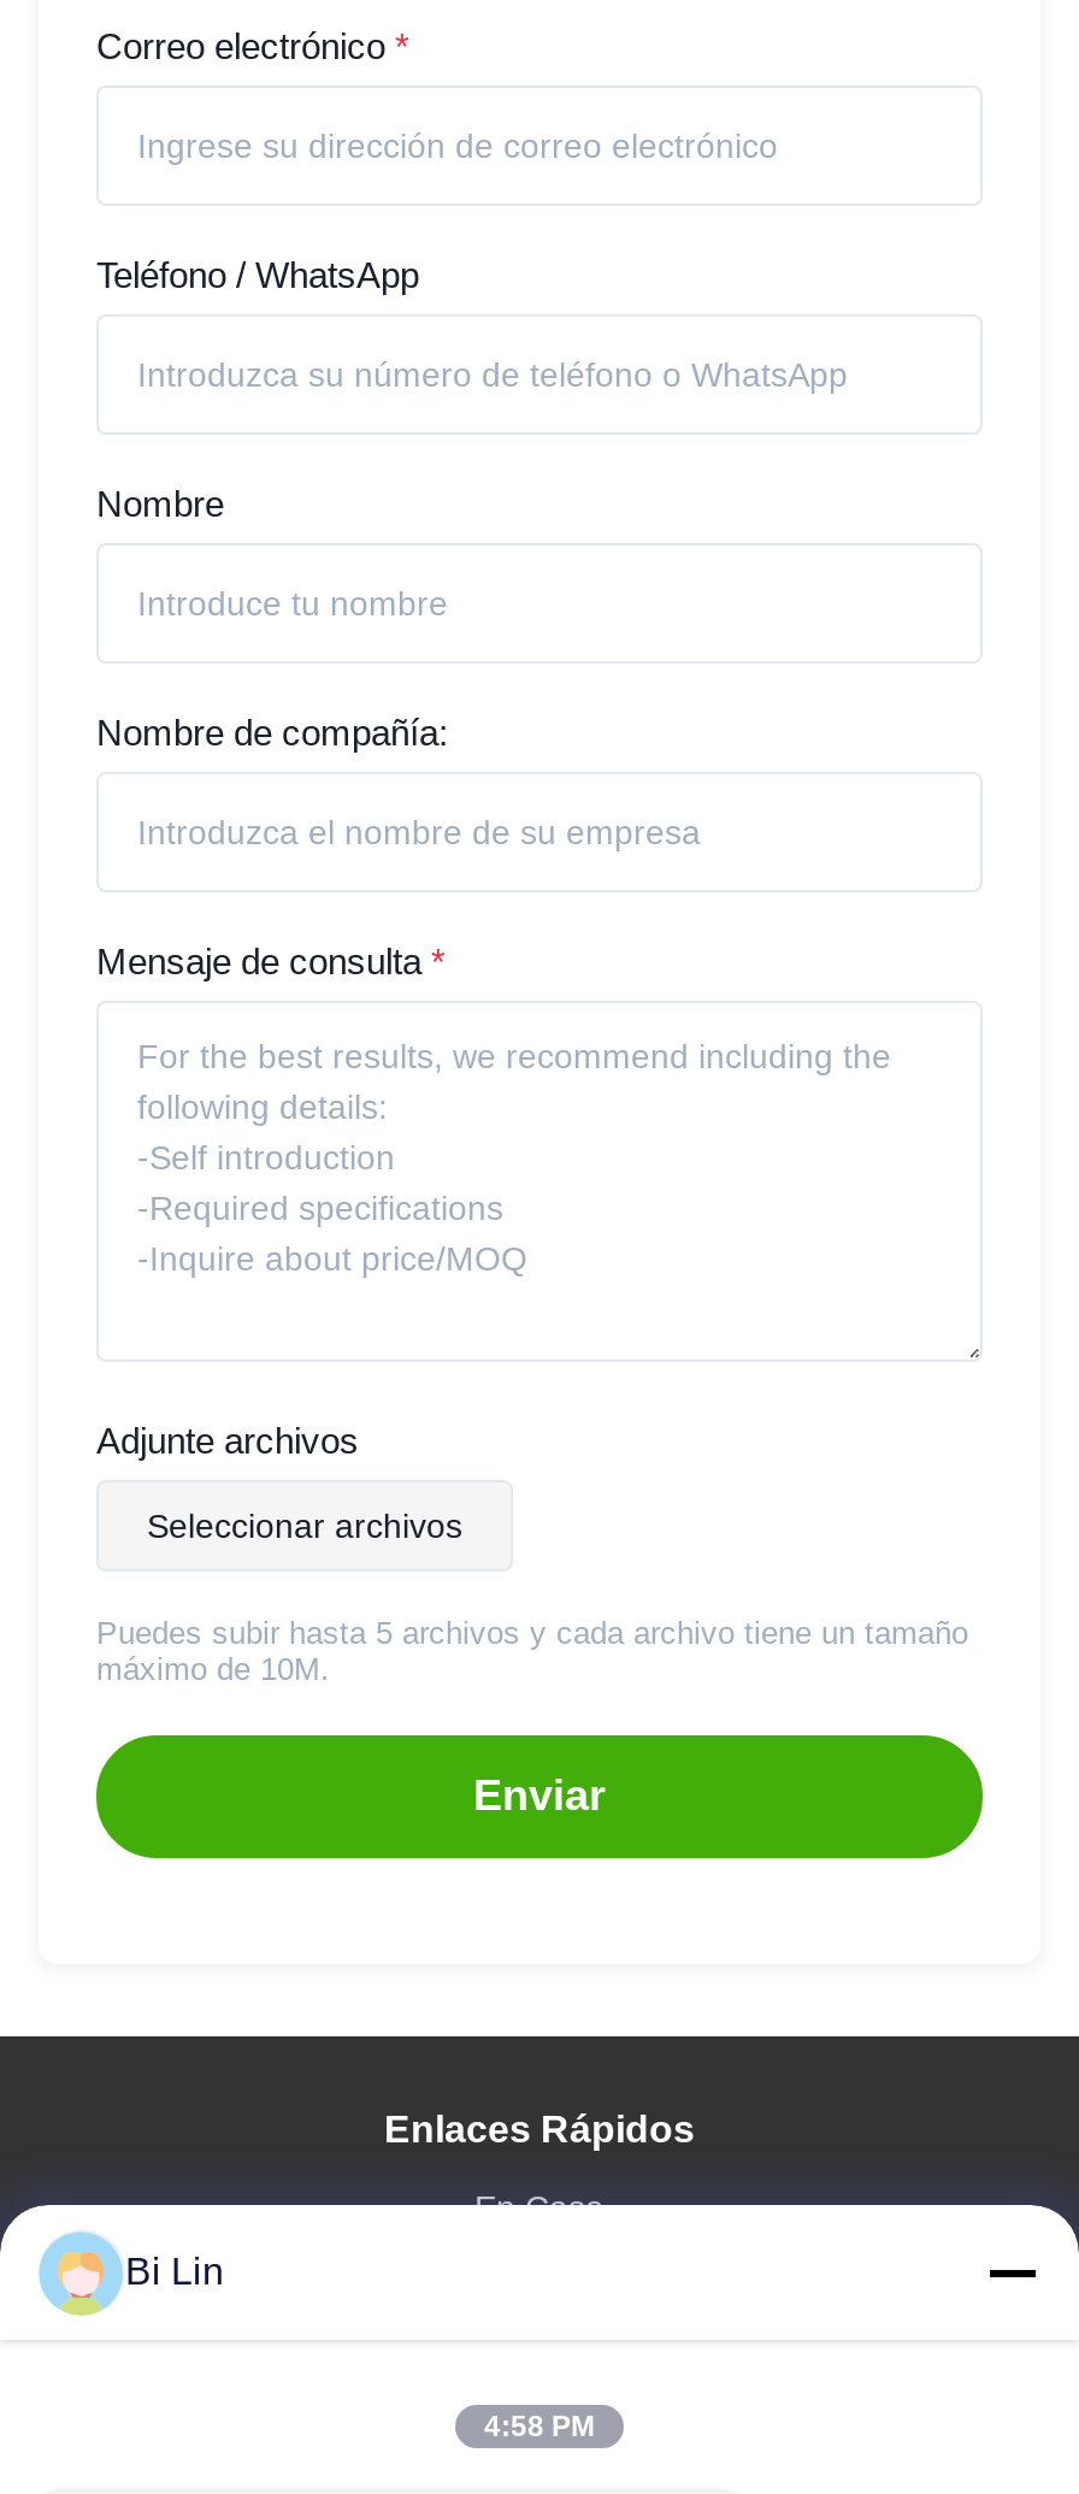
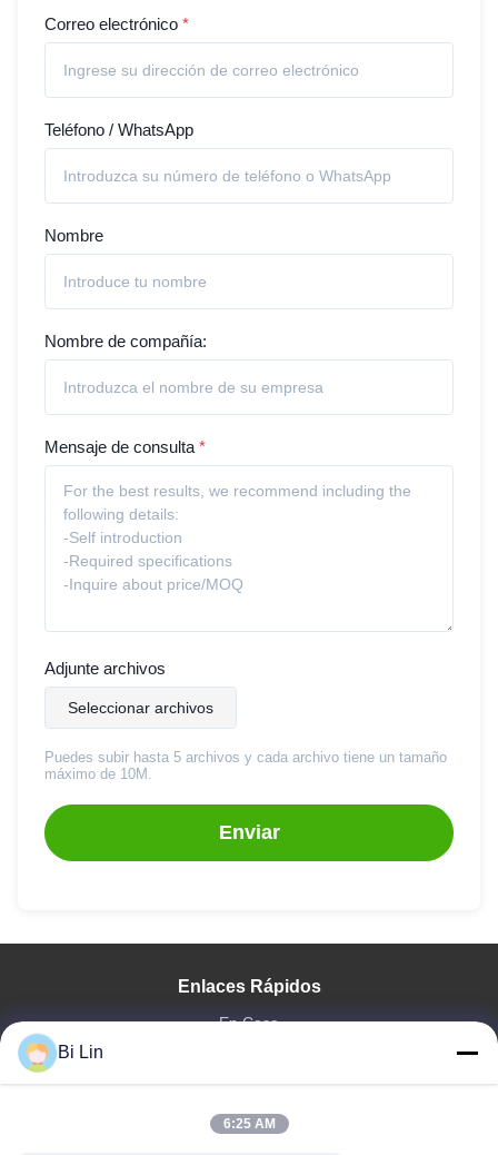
- 4:58 PM
+ 6:25 AM
